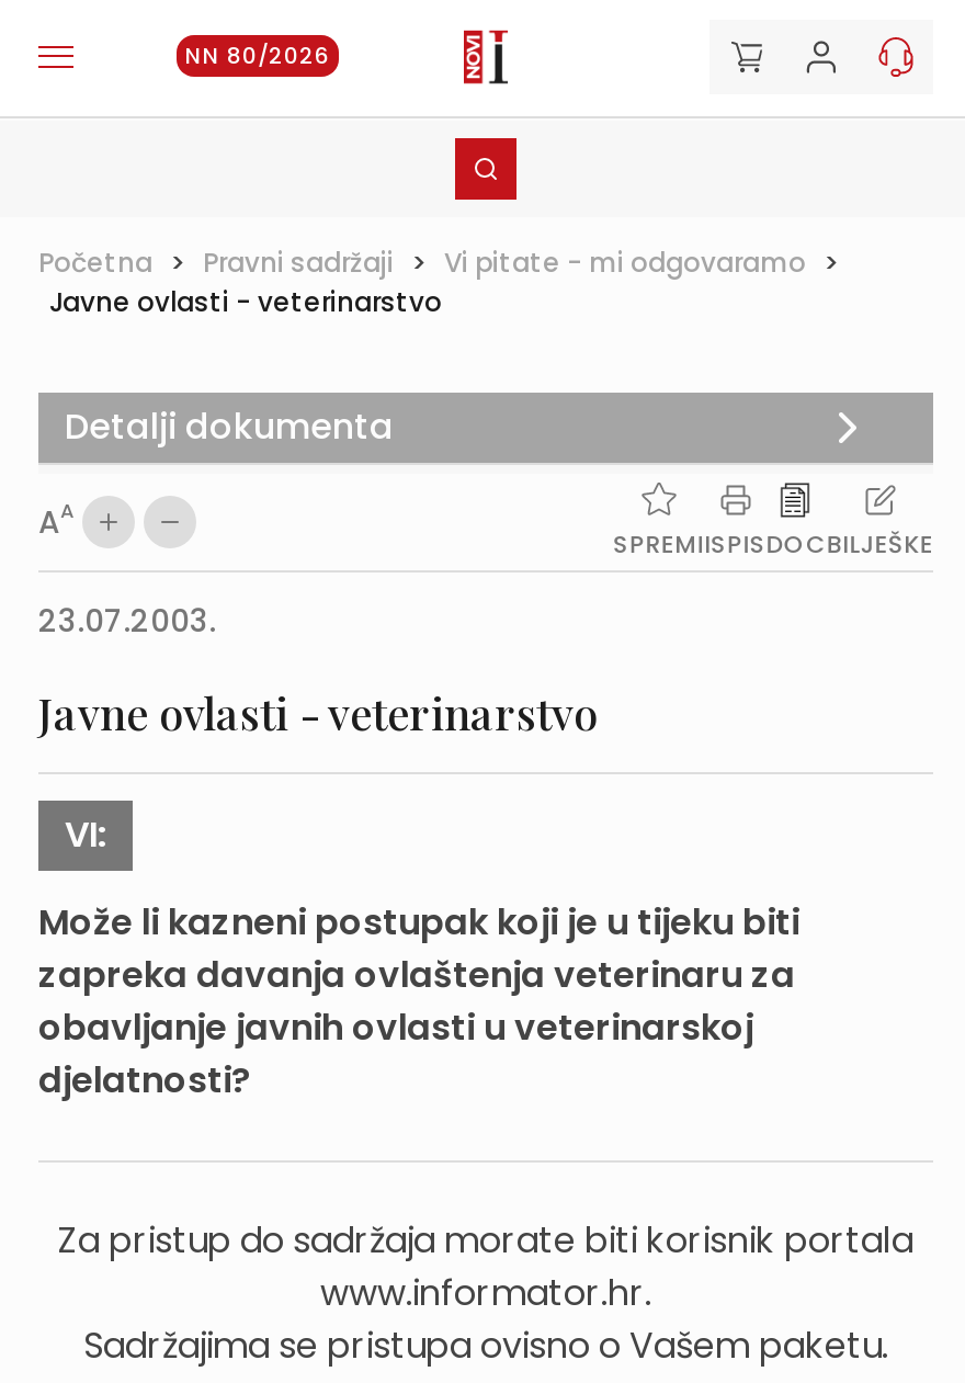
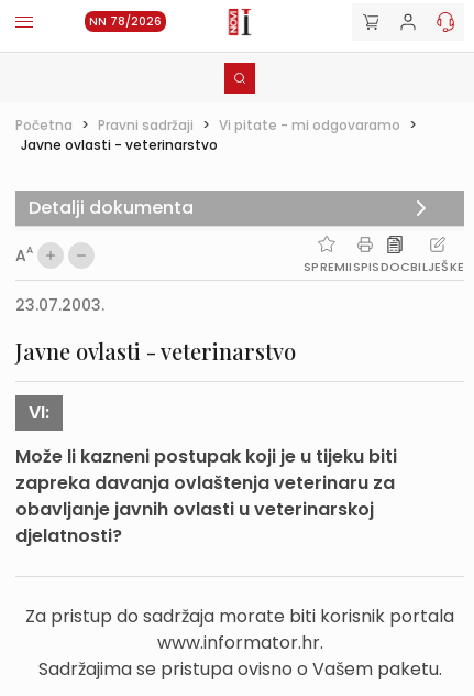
- NN 80/2026
+ NN 78/2026
